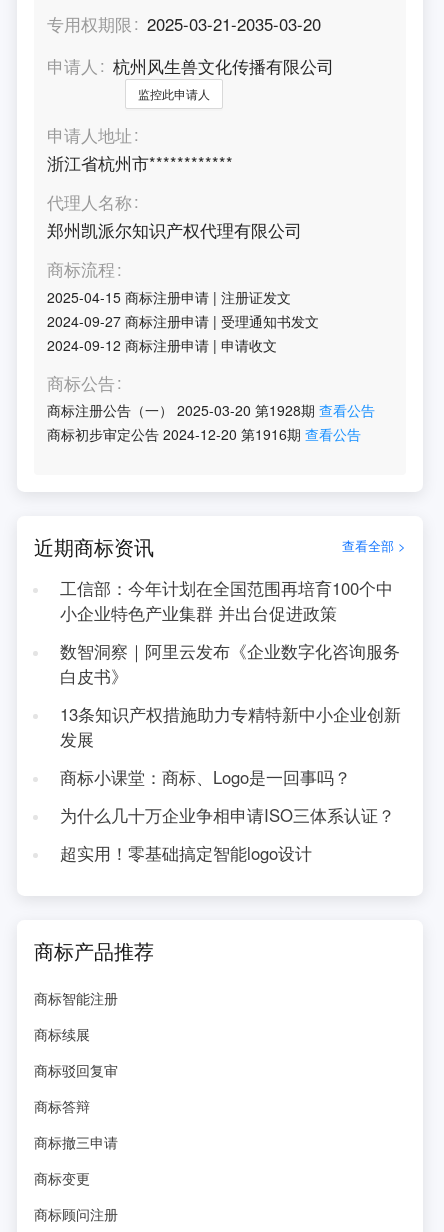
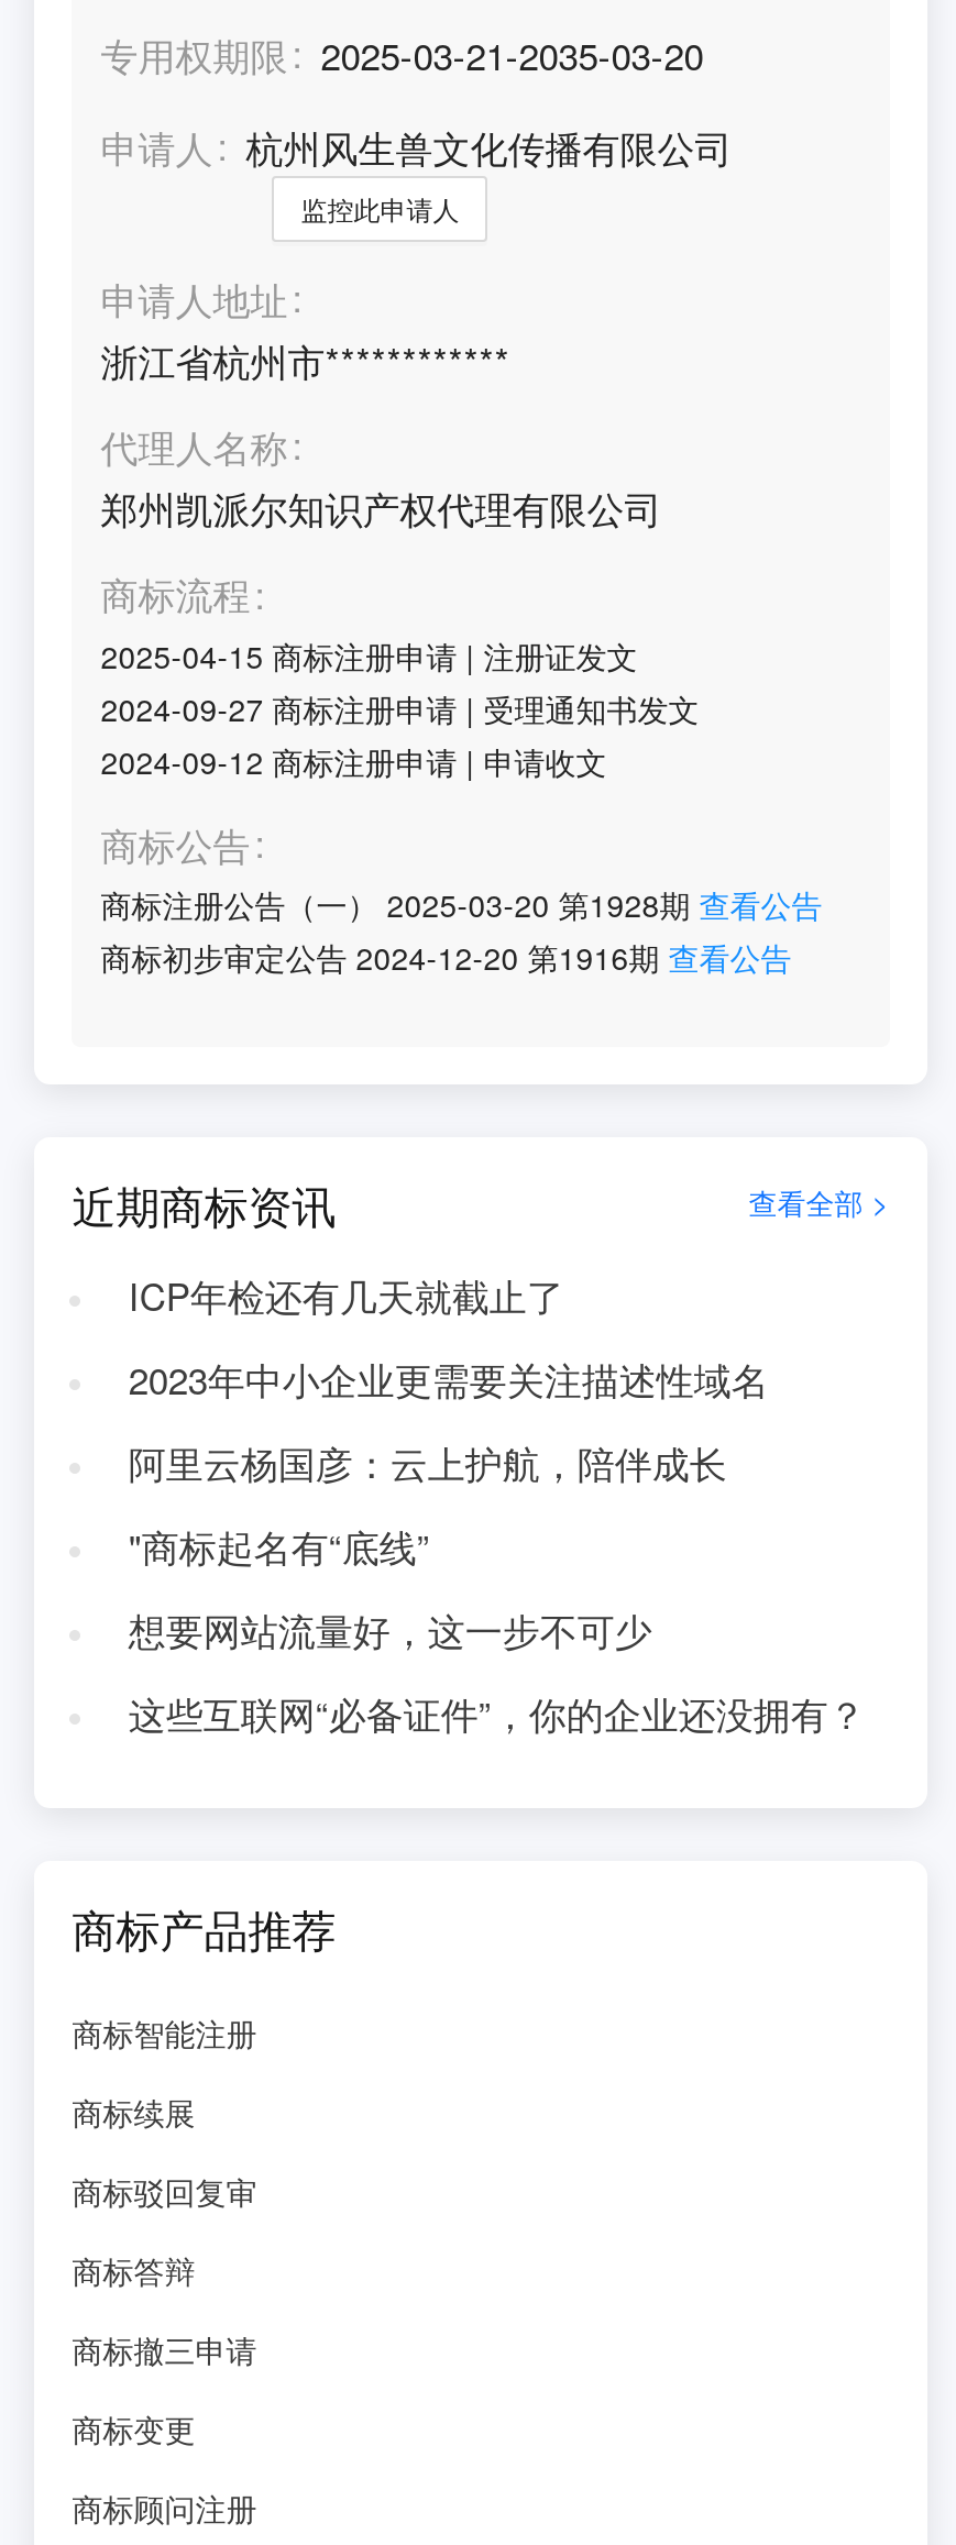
- 工信部：今年计划在全国范围再培育100个中
- 小企业特色产业集群 并出台促进政策
+ ICP年检还有几天就截止了

- 数智洞察｜阿里云发布《企业数字化咨询服务
- 白皮书》
+ 2023年中小企业更需要关注描述性域名

- 13条知识产权措施助力专精特新中小企业创新
- 发展
+ 阿里云杨国彦：云上护航，陪伴成长

- 商标小课堂：商标、Logo是一回事吗？
+ "商标起名有“底线”

- 为什么几十万企业争相申请ISO三体系认证？
+ 想要网站流量好，这一步不可少

- 超实用！零基础搞定智能logo设计
+ 这些互联网“必备证件”，你的企业还没拥有？
